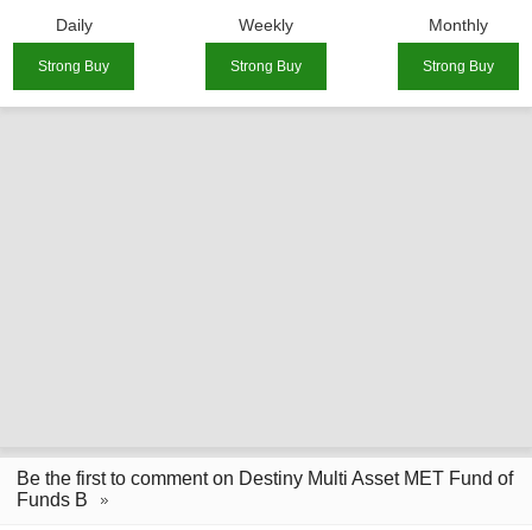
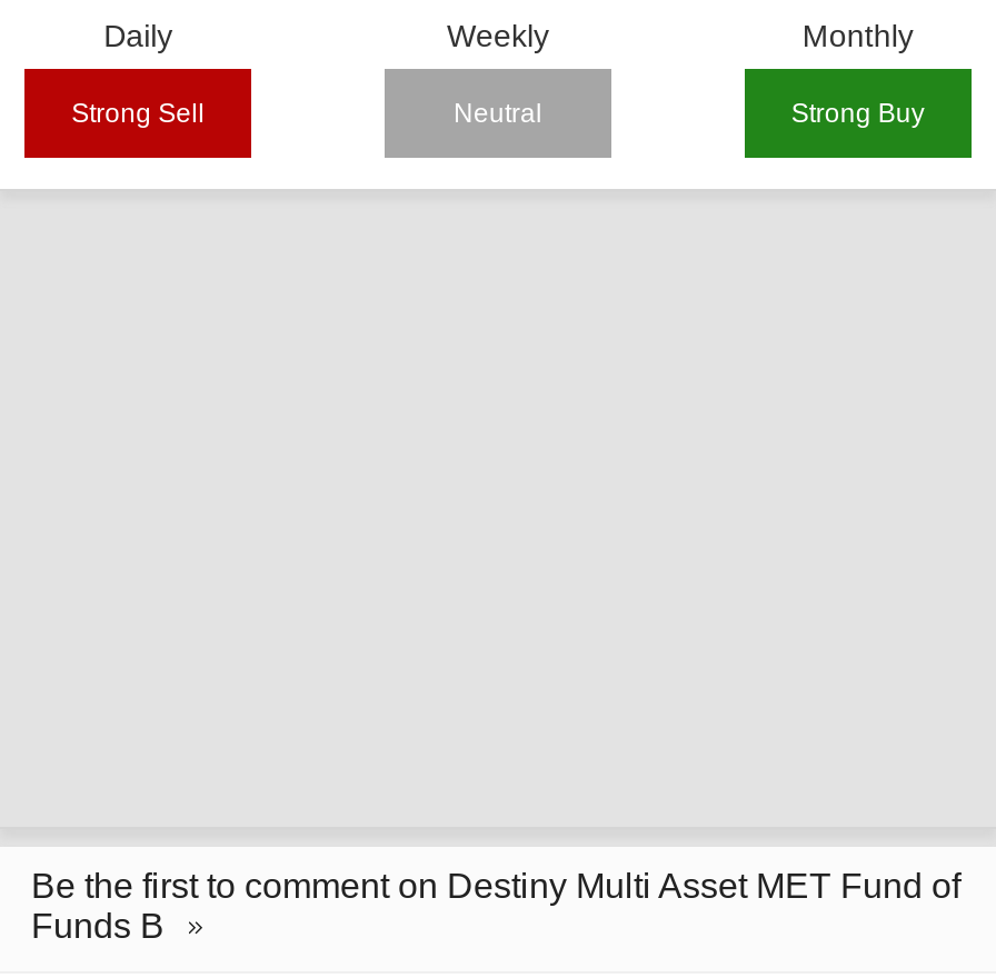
- Strong Buy
- Strong Buy
+ Strong Sell
+ Neutral
